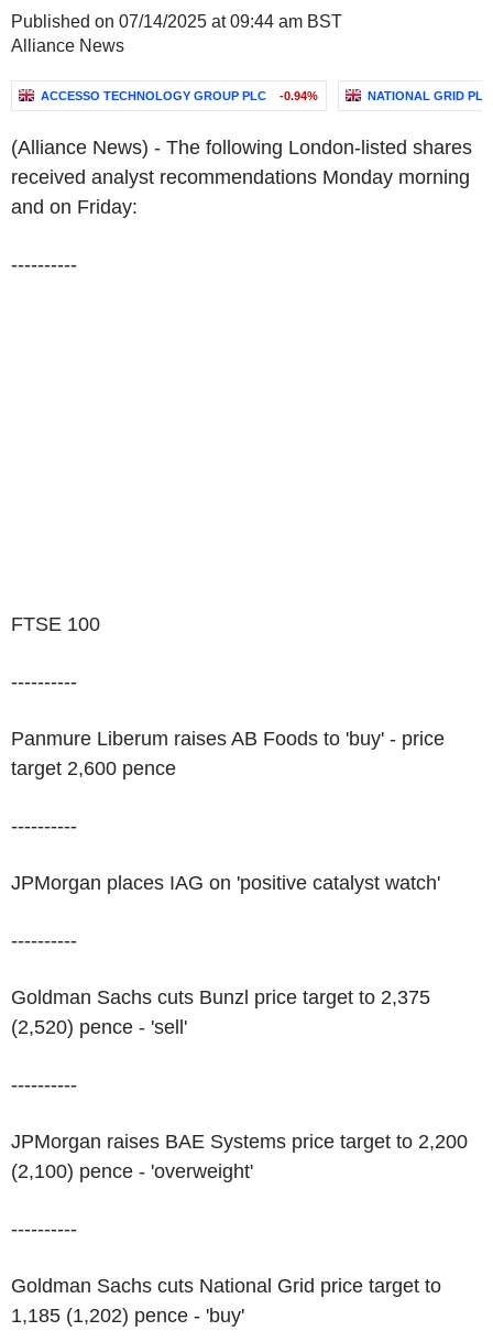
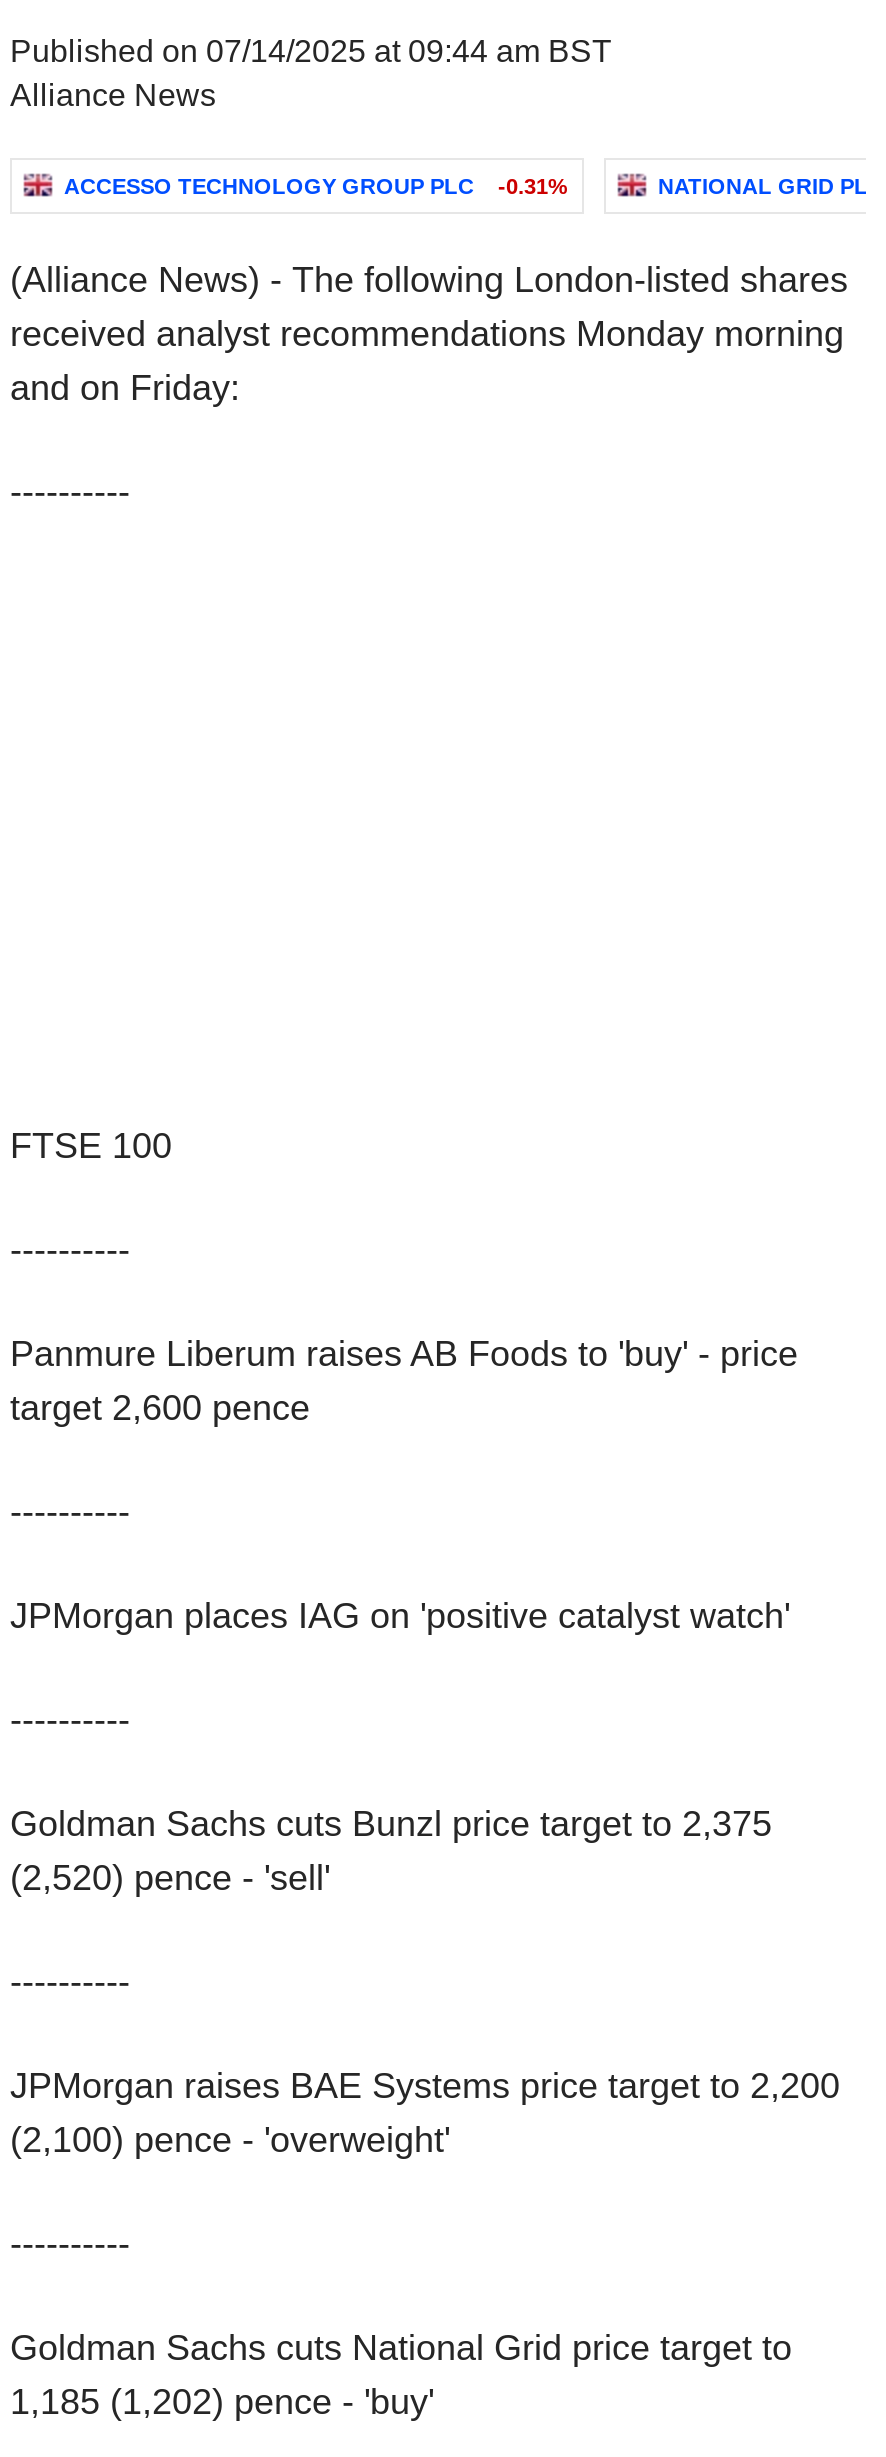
- ACCESSO TECHNOLOGY GROUP PLC -0.94%
+ ACCESSO TECHNOLOGY GROUP PLC -0.31%
